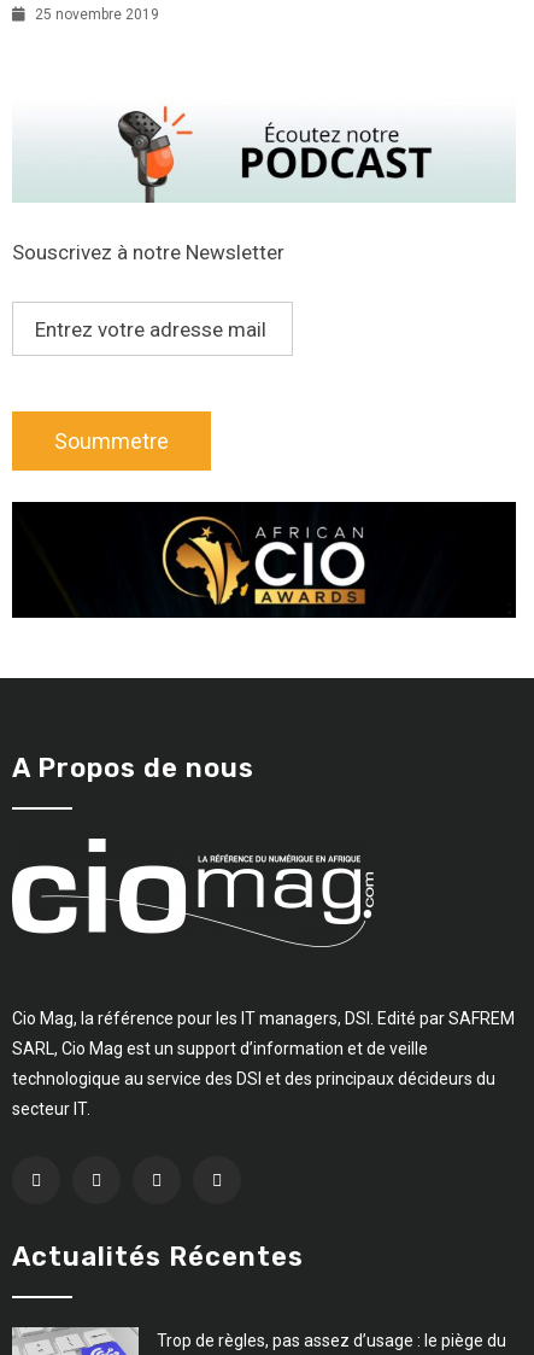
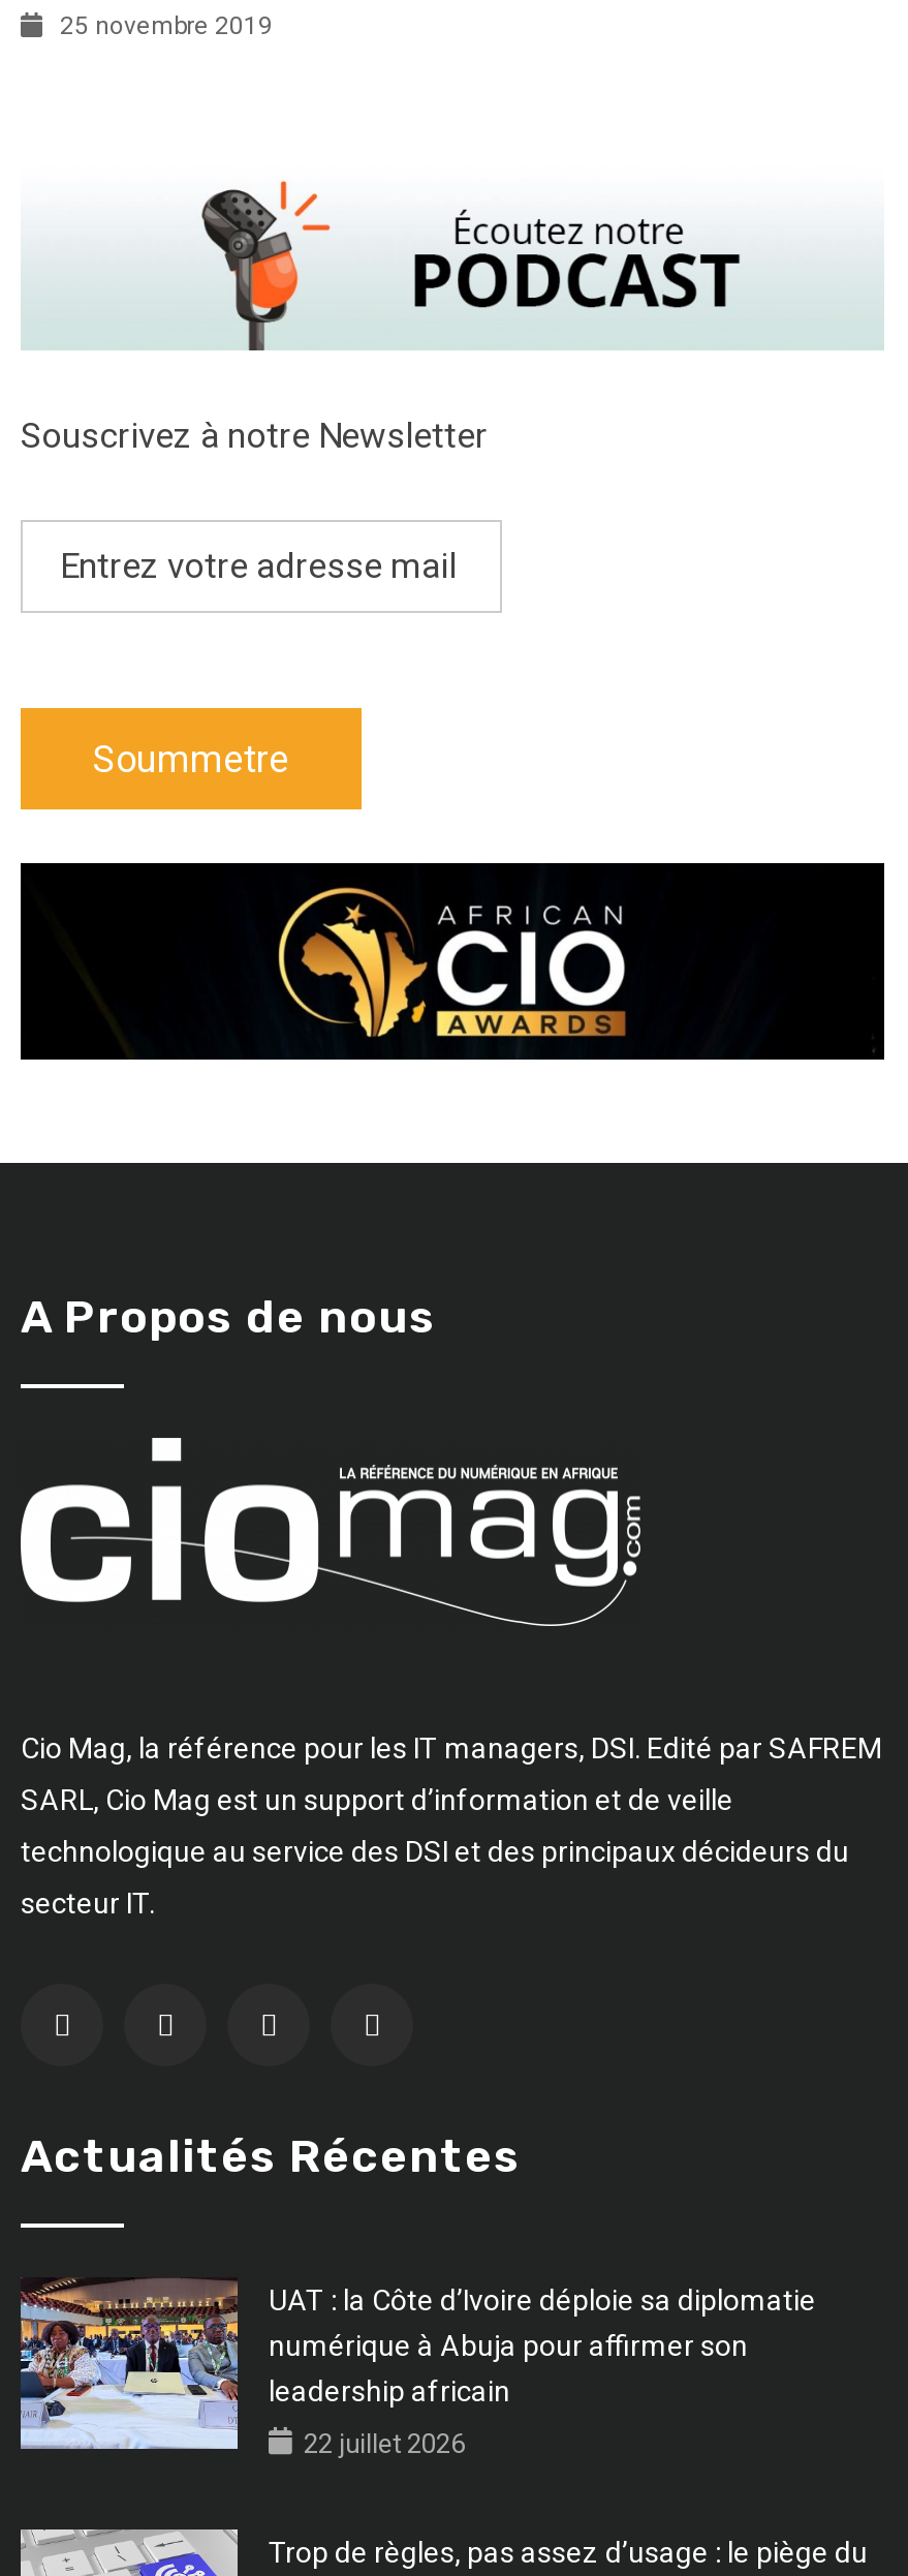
+ [image]
+ UAT : la Côte d’Ivoire déploie sa diplomatie
+ numérique à Abuja pour affirmer son
+ leadership africain
+ 22 juillet 2026
